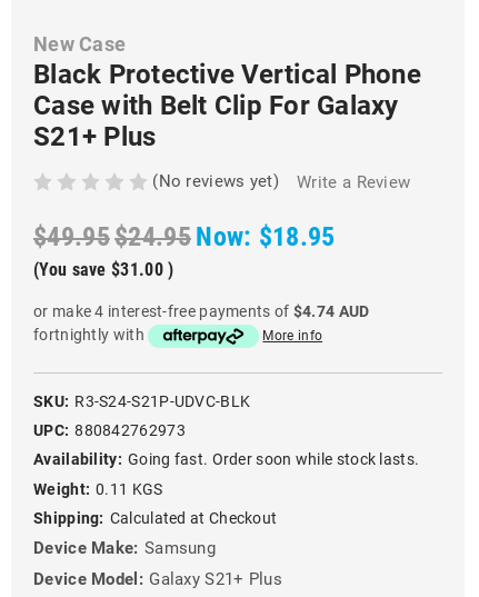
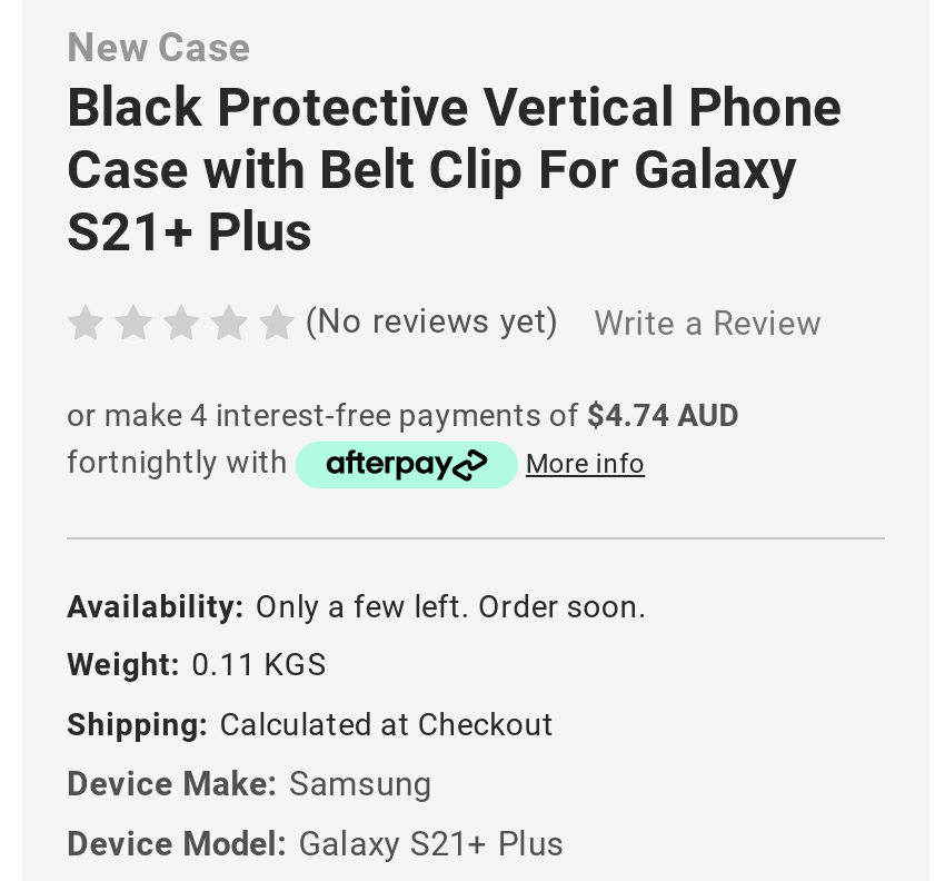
- $49.95 $24.95 Now: $18.95
- (You save $31.00 )

- SKU: R3-S24-S21P-UDVC-BLK
- UPC: 880842762973
- Availability: Going fast. Order soon while stock lasts.
+ Availability: Only a few left. Order soon.
